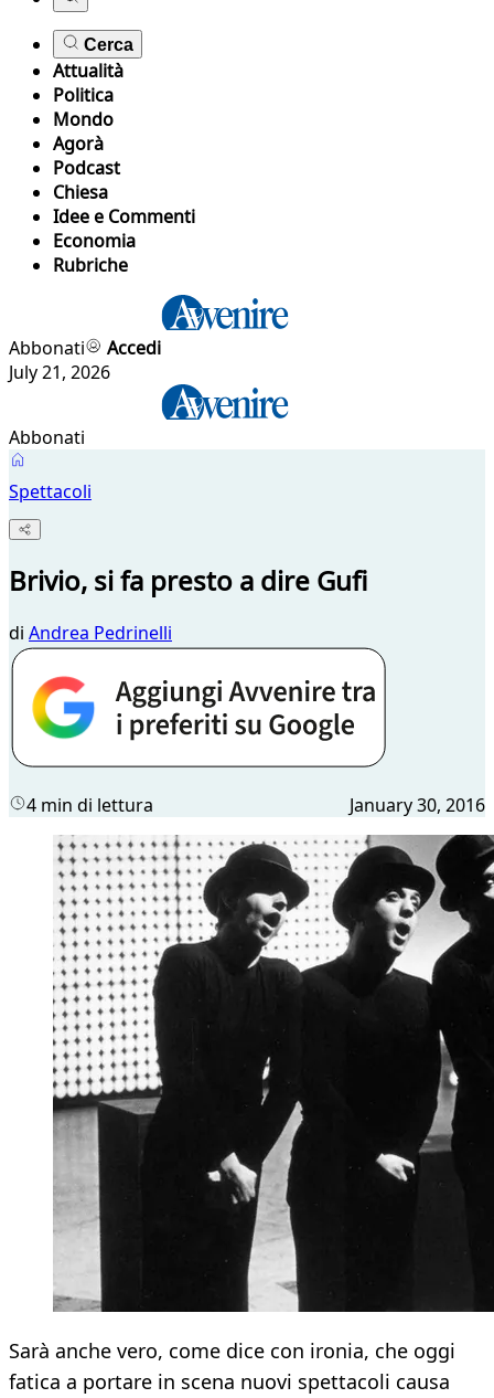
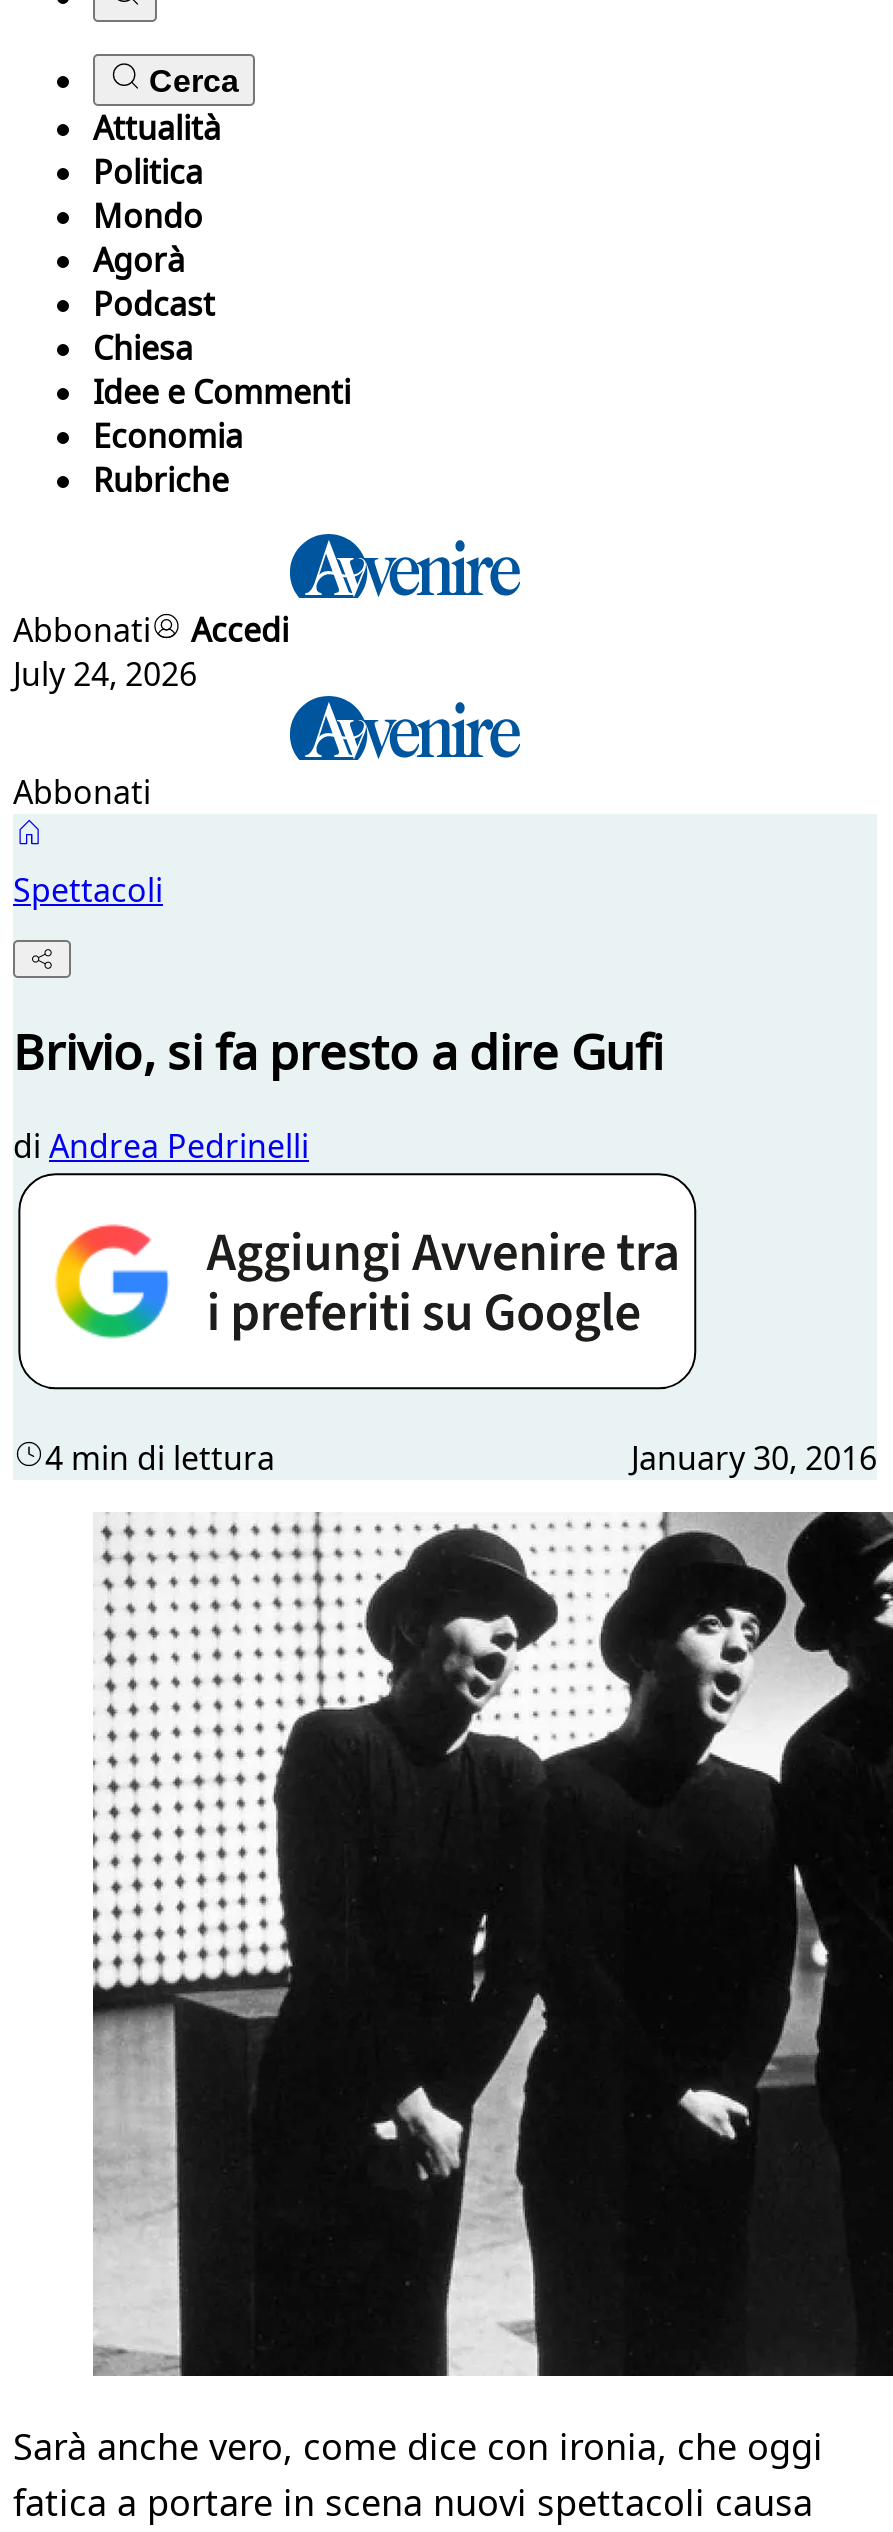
- July 21, 2026
+ July 24, 2026
